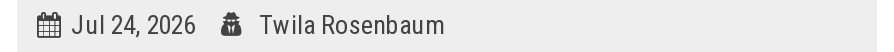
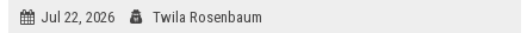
- Jul 24, 2026 Twila Rosenbaum
+ Jul 22, 2026 Twila Rosenbaum
